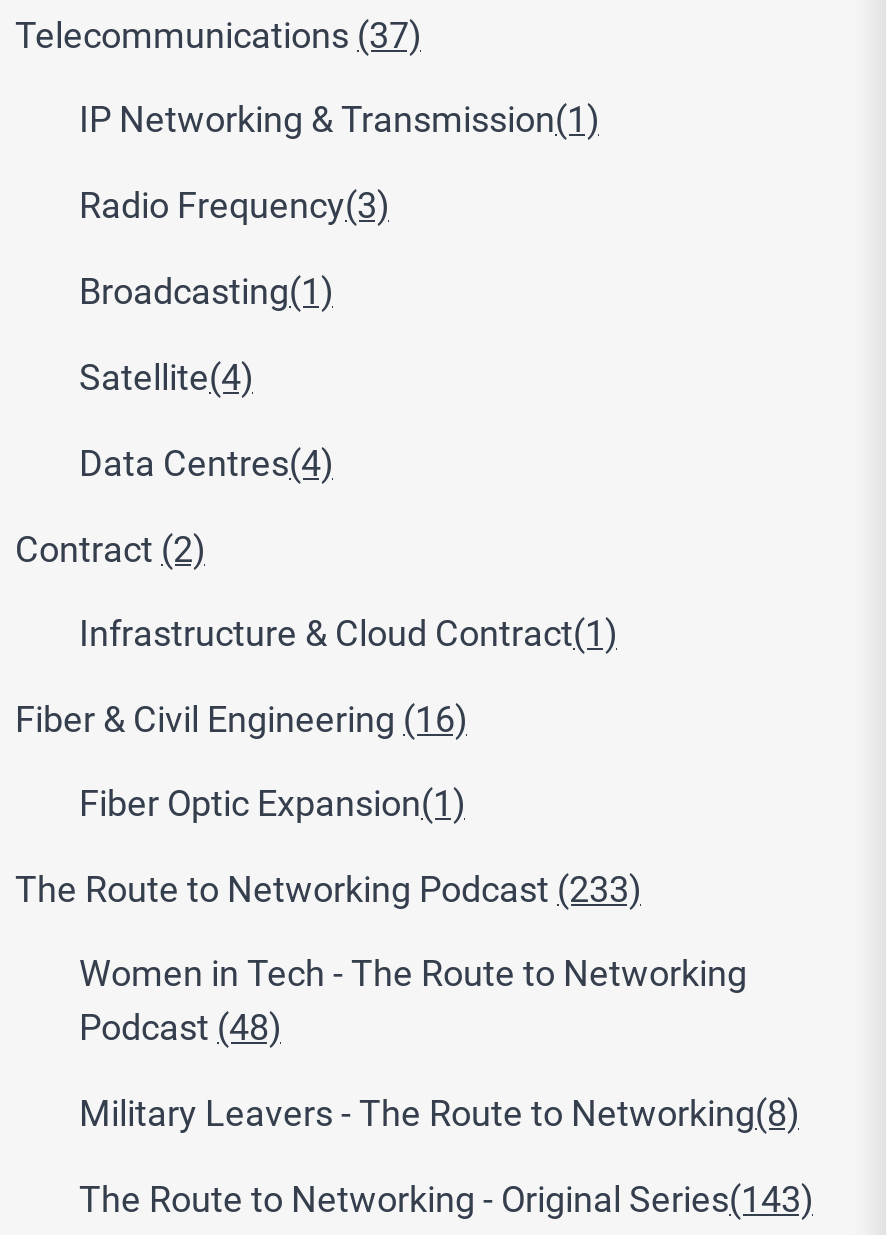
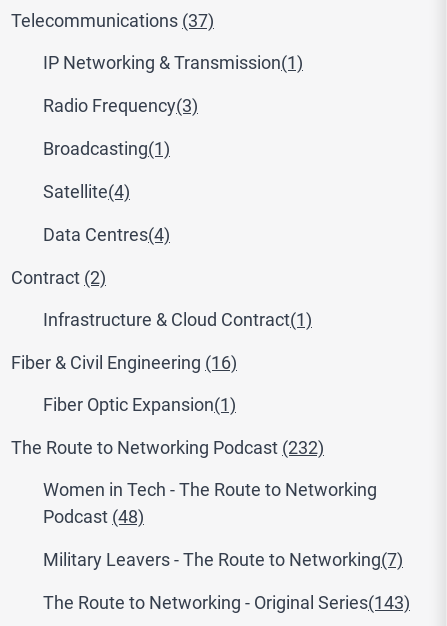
- The Route to Networking Podcast (233)
+ The Route to Networking Podcast (232)

- Military Leavers - The Route to Networking(8)
+ Military Leavers - The Route to Networking(7)
